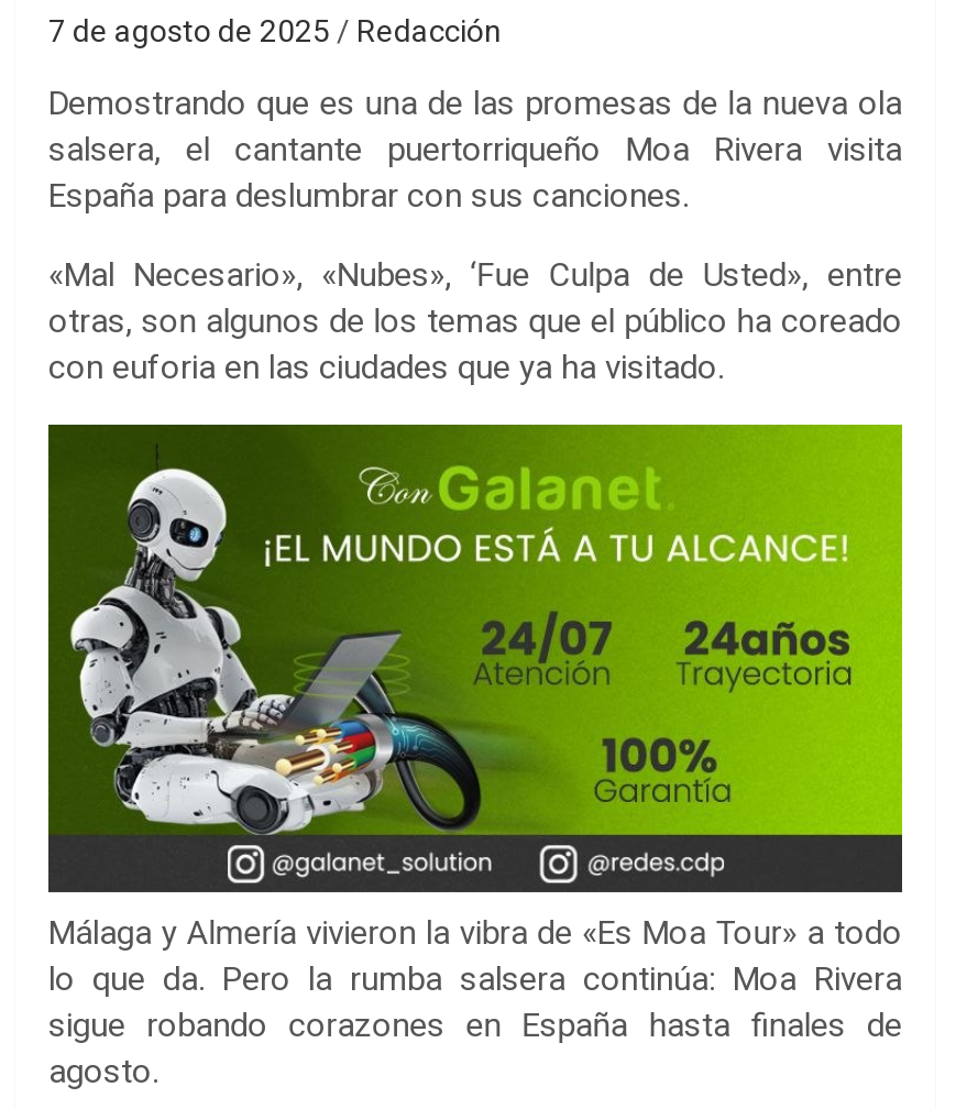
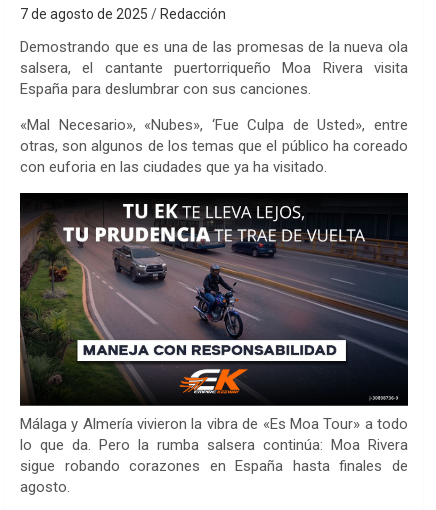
- [image]
+ [image]
